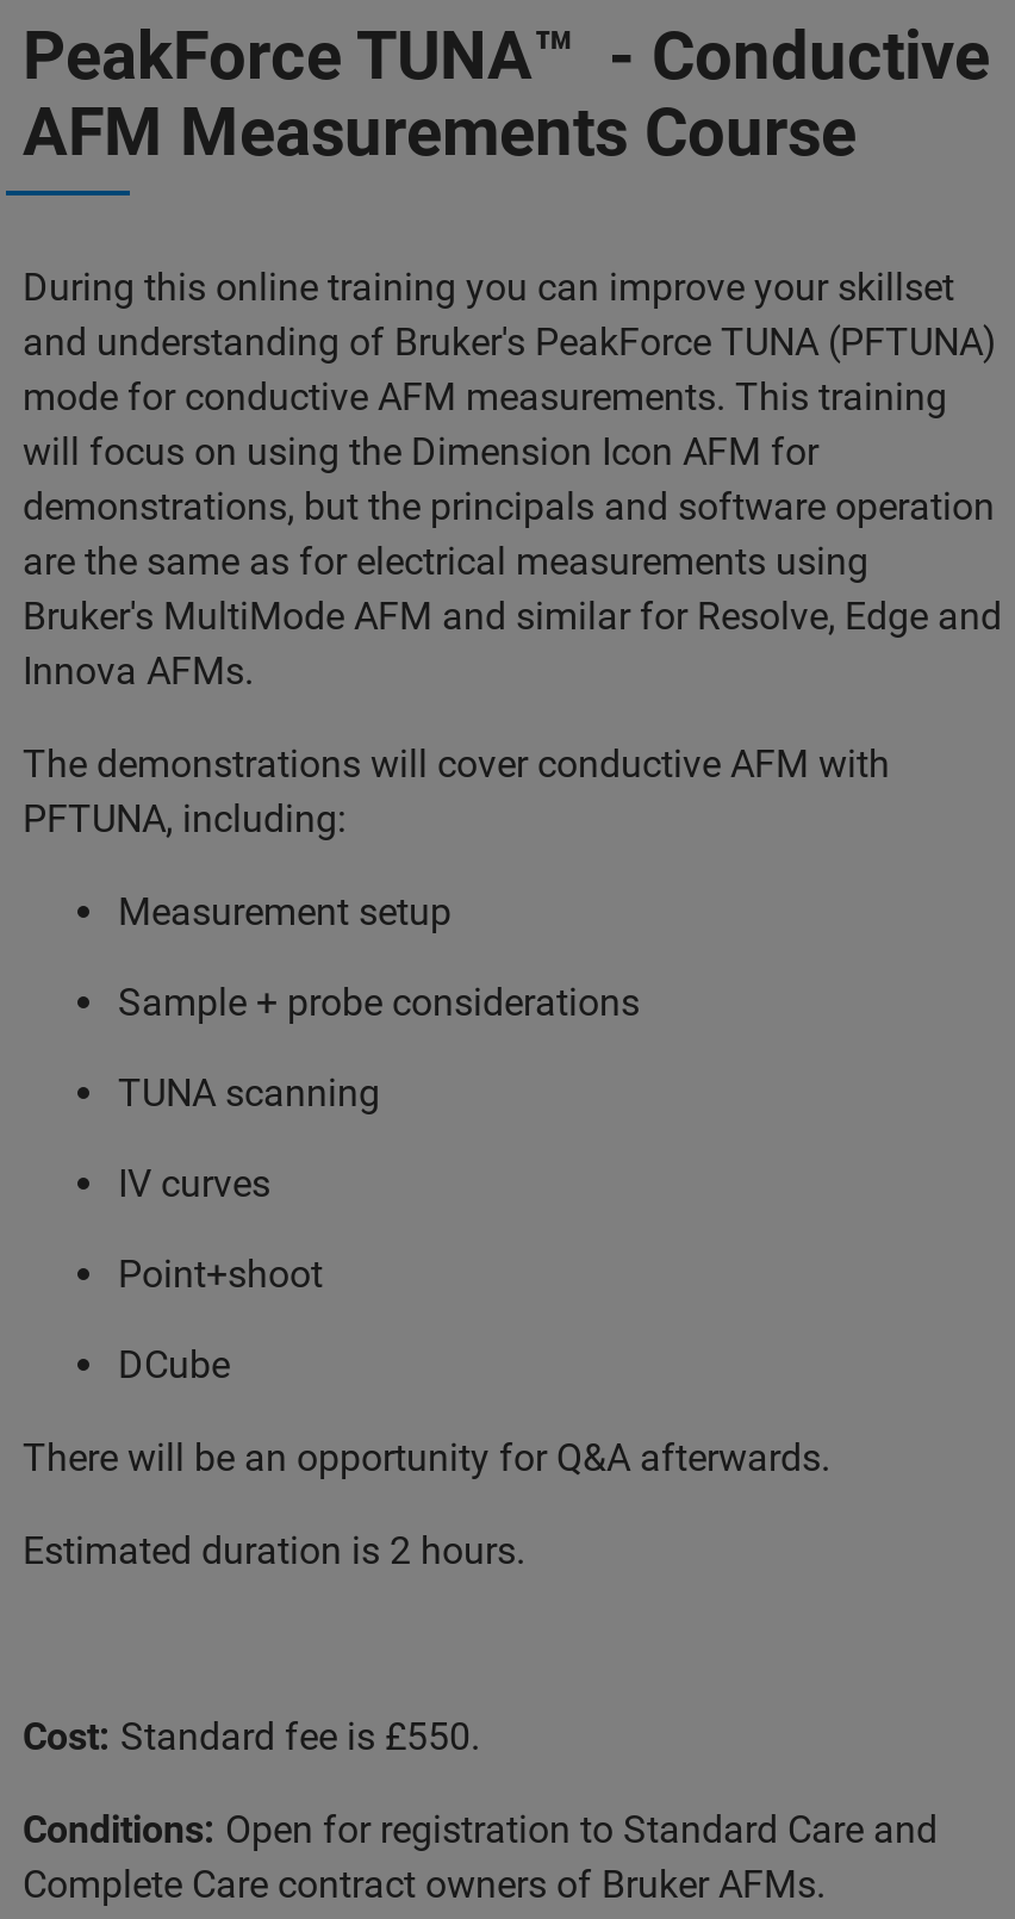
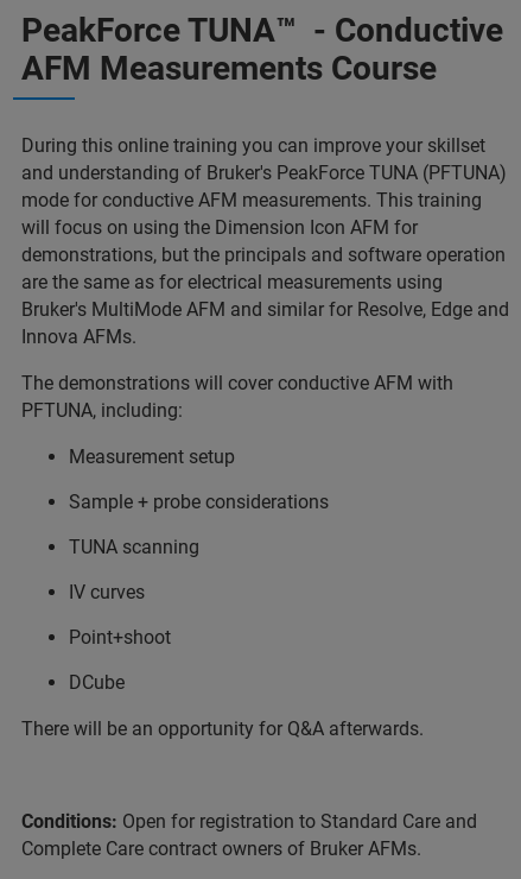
- Estimated duration is 2 hours.

- Cost: Standard fee is £550.
